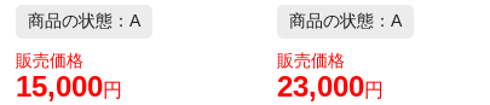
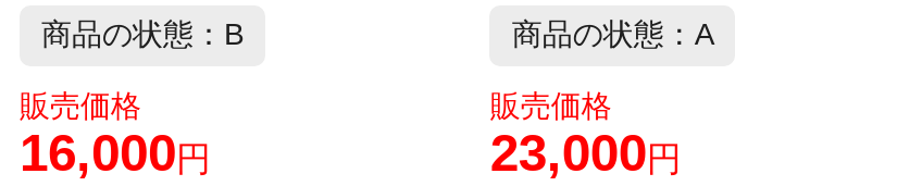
- 商品の状態：A
+ 商品の状態：B

- 15,000円
+ 16,000円
